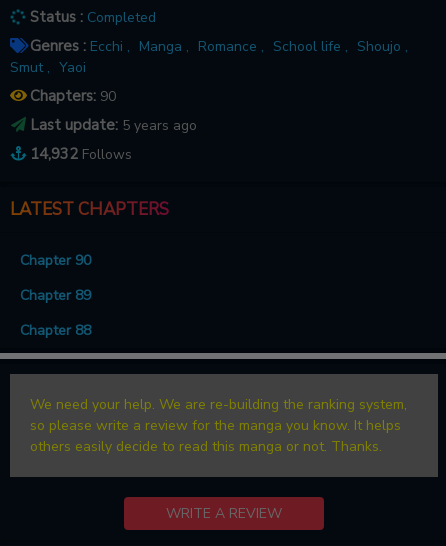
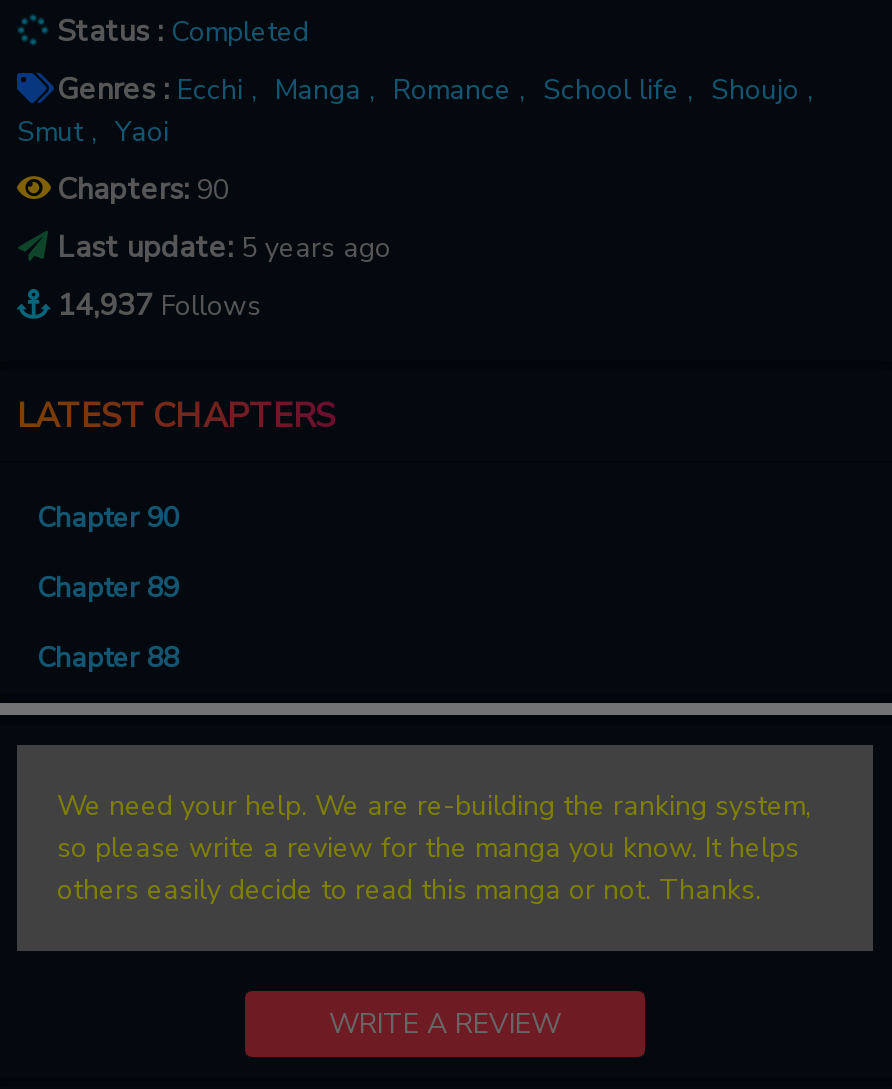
- 14,932 Follows
+ 14,937 Follows
